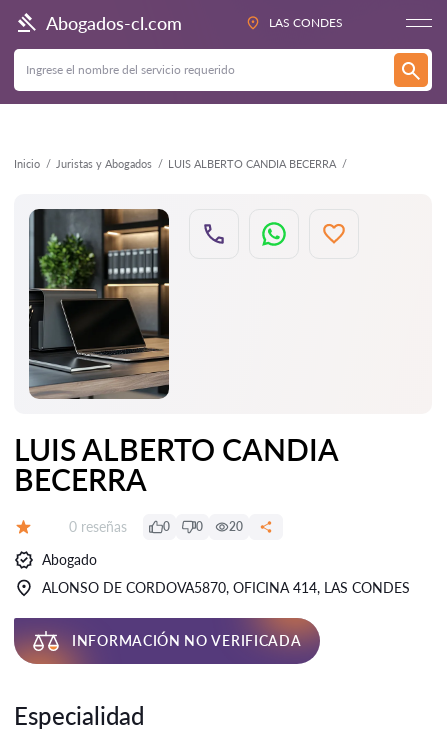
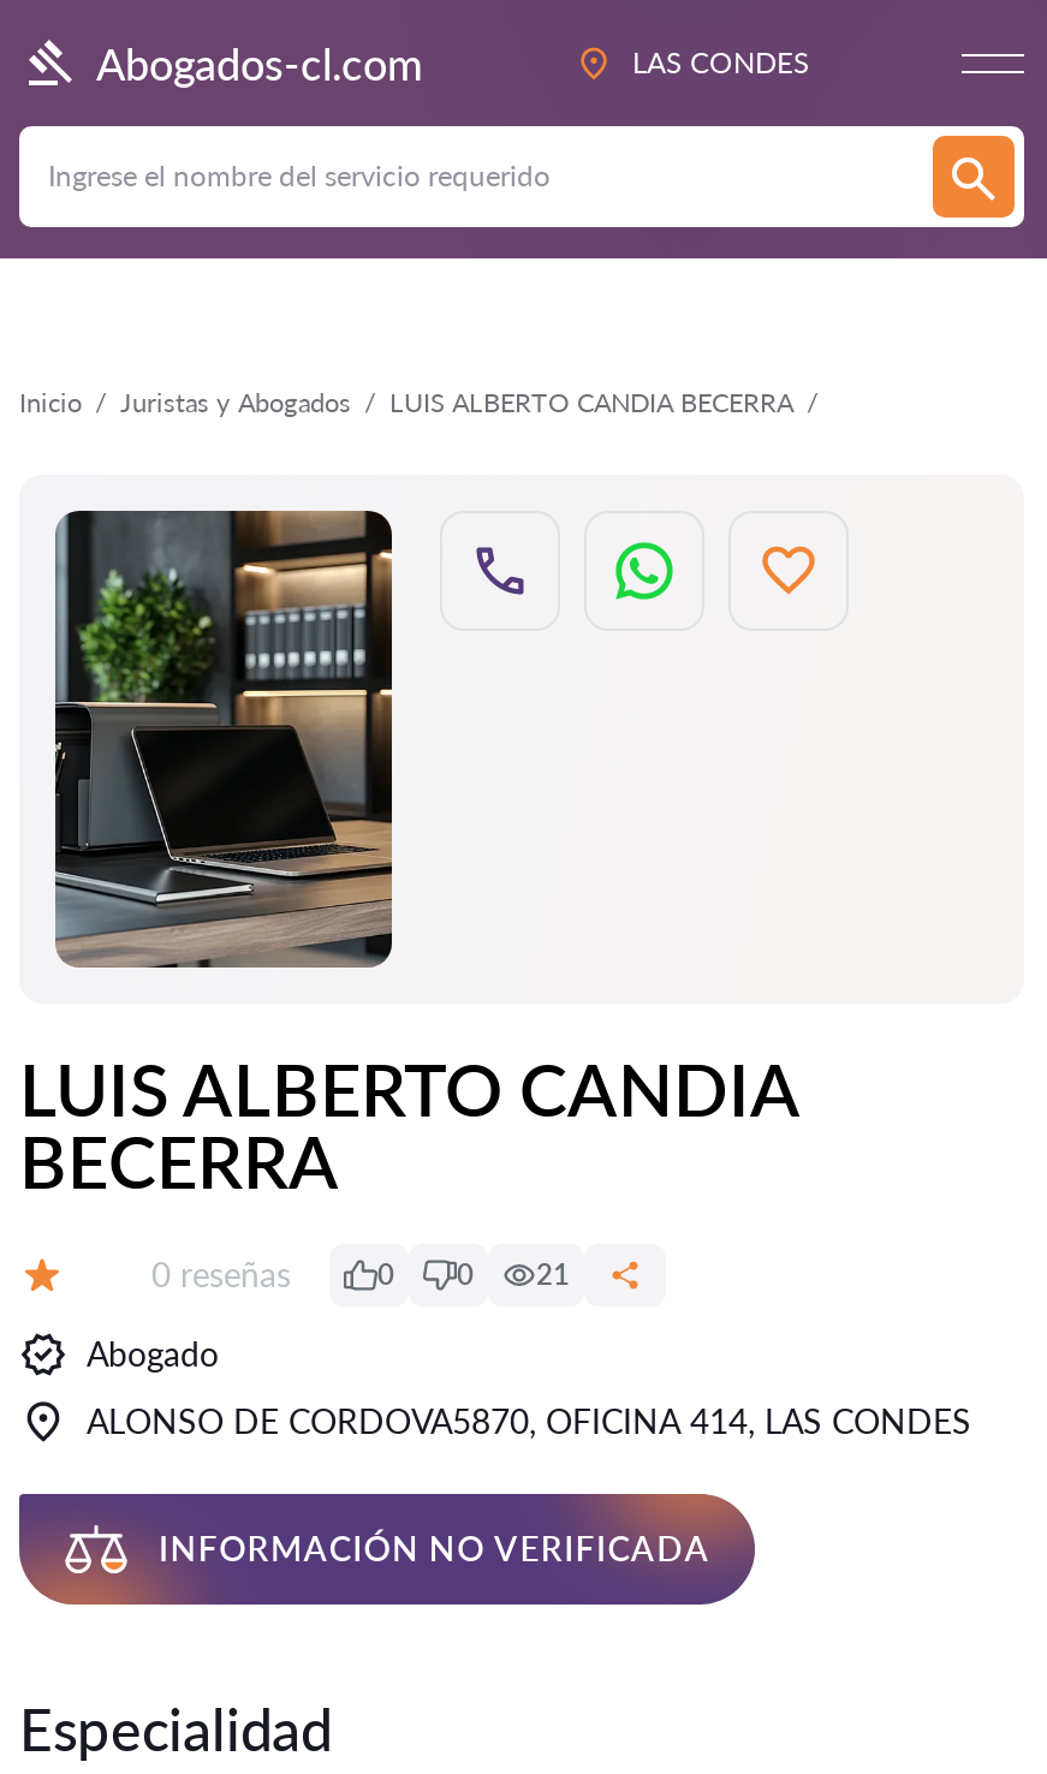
- 20
+ 21
